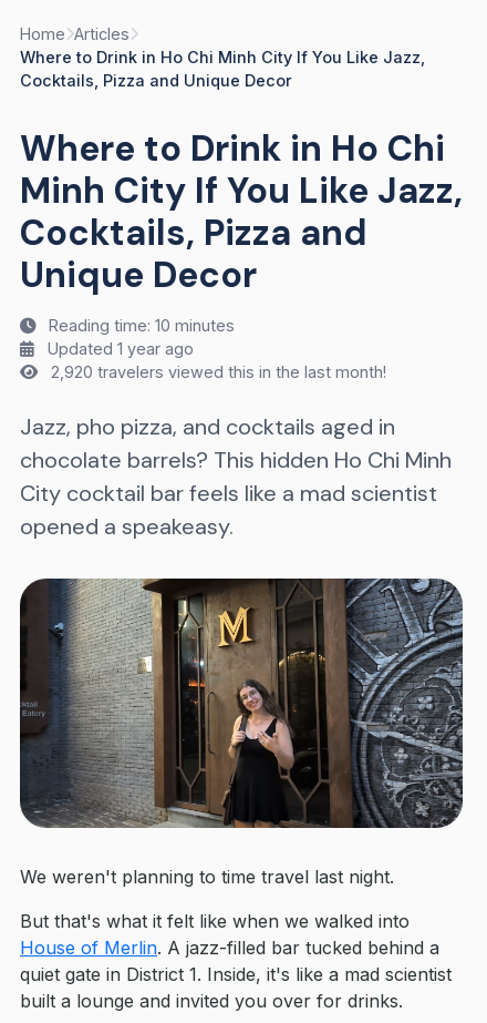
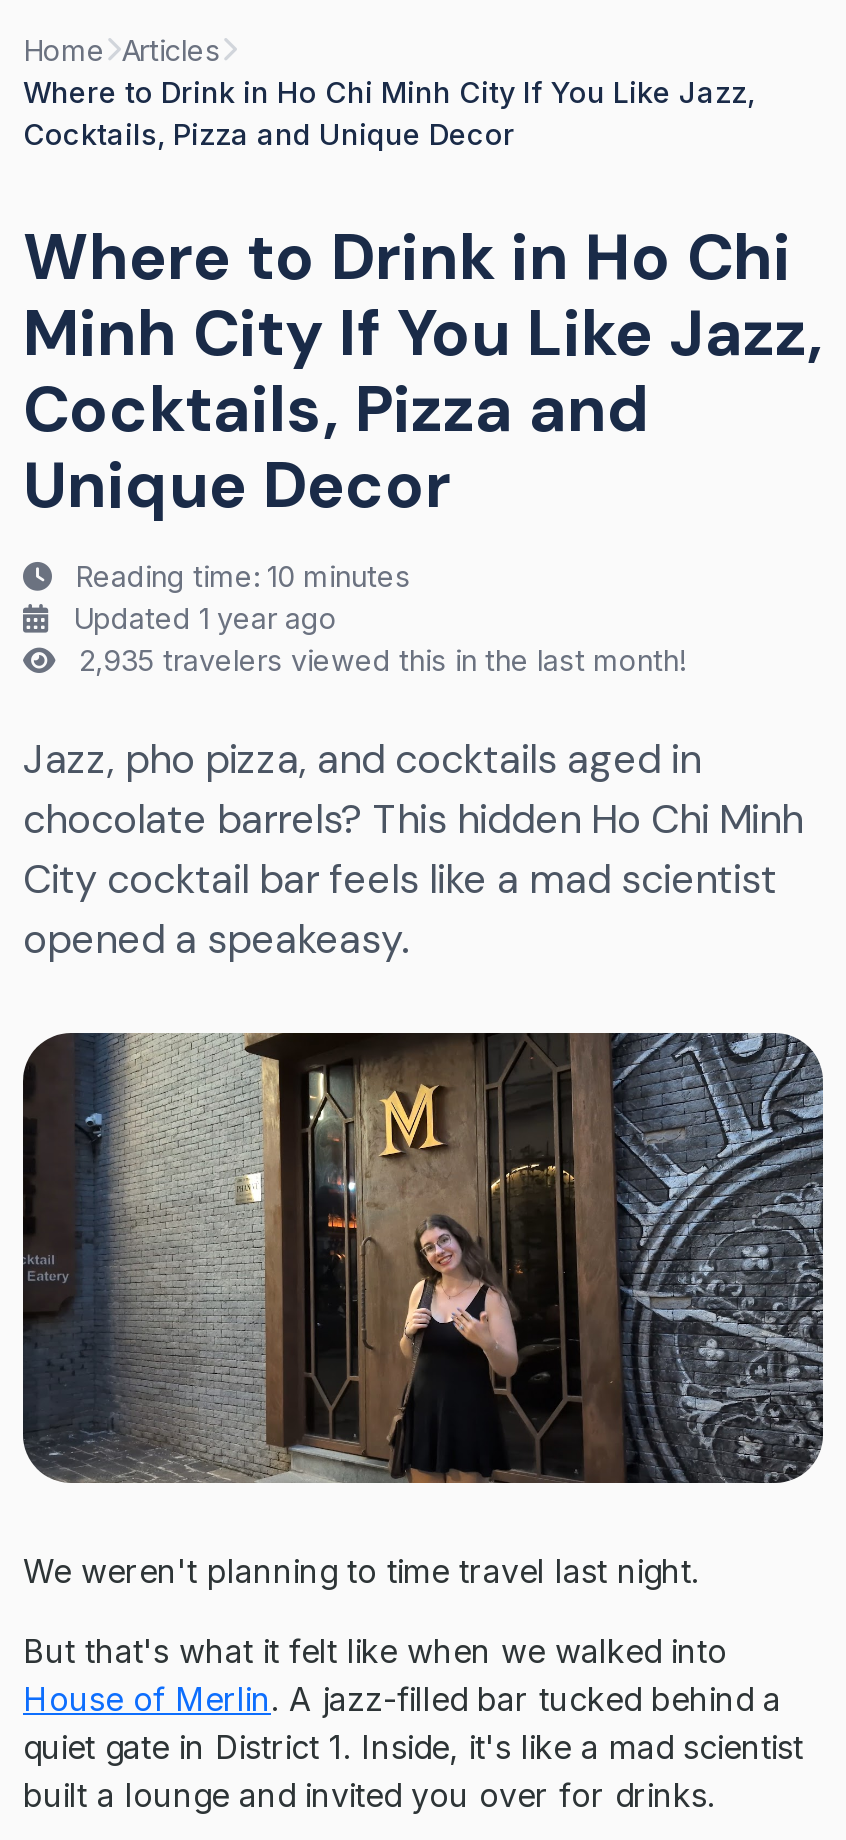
- 2,920 travelers viewed this in the last month!
+ 2,935 travelers viewed this in the last month!
